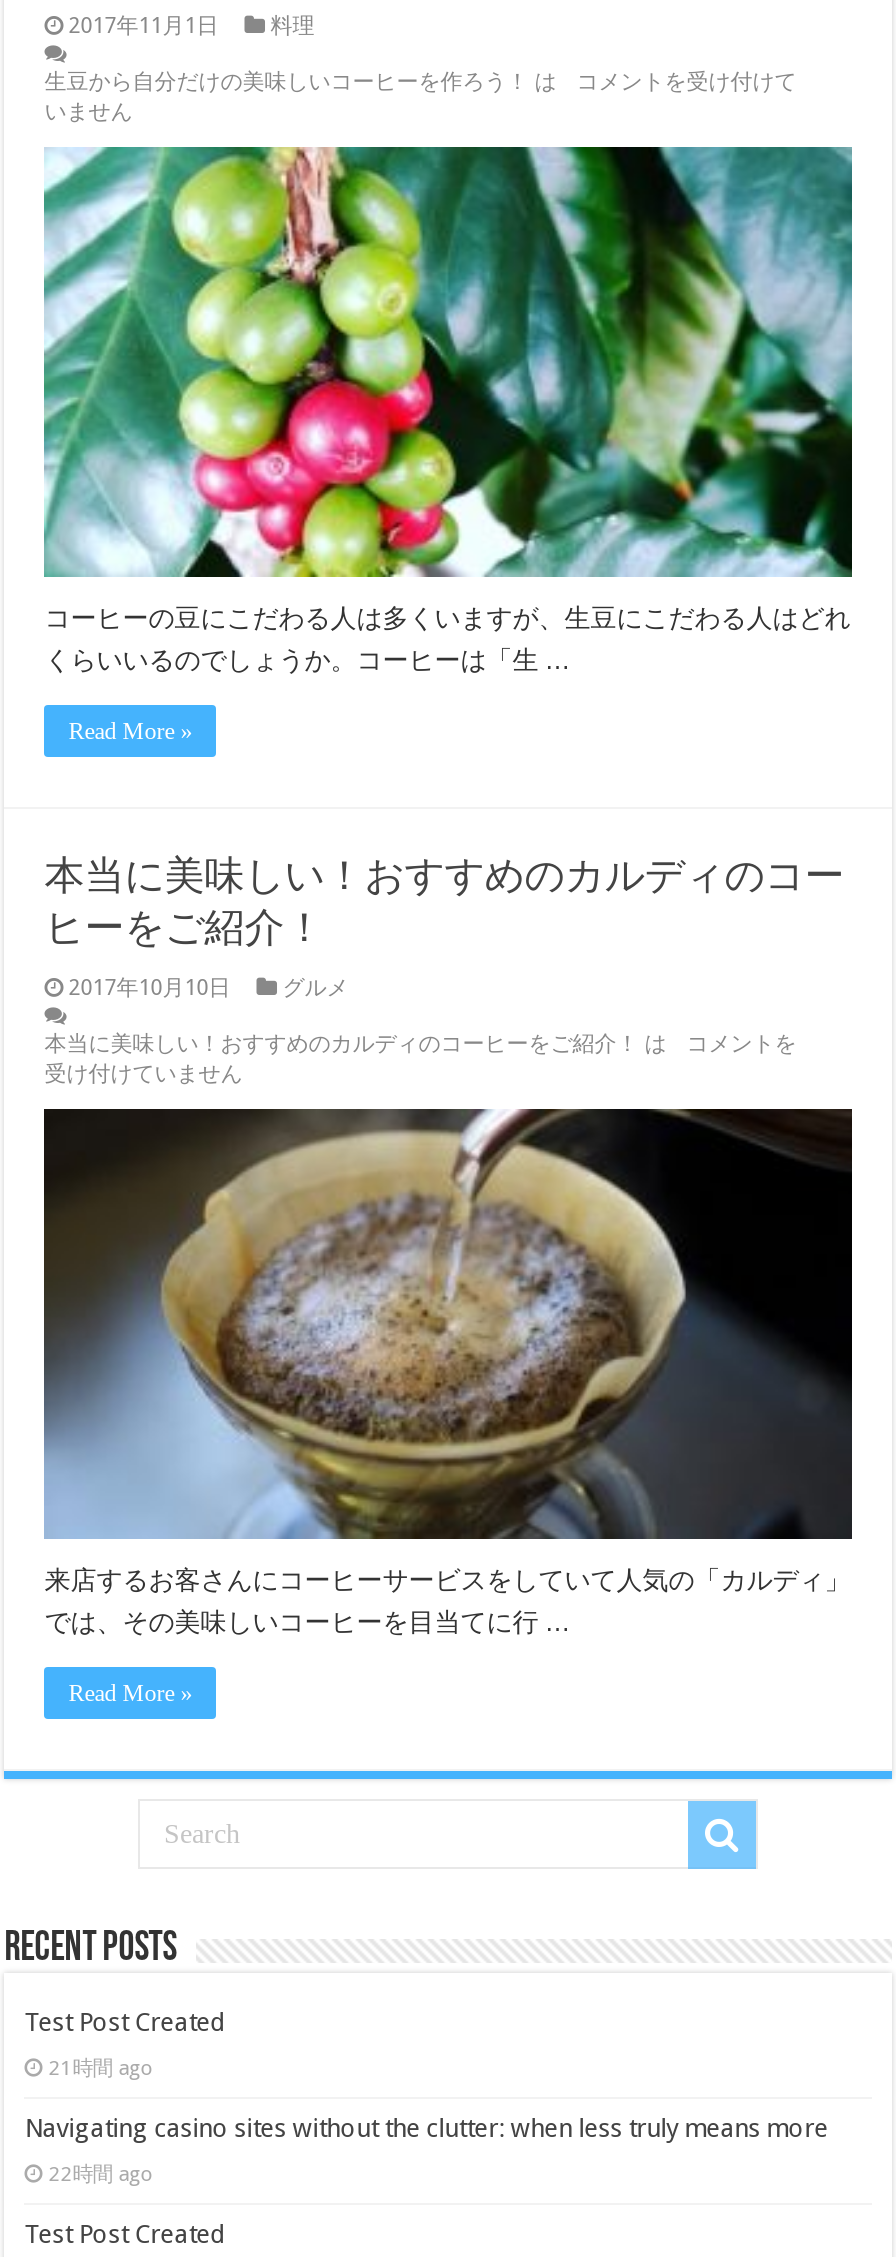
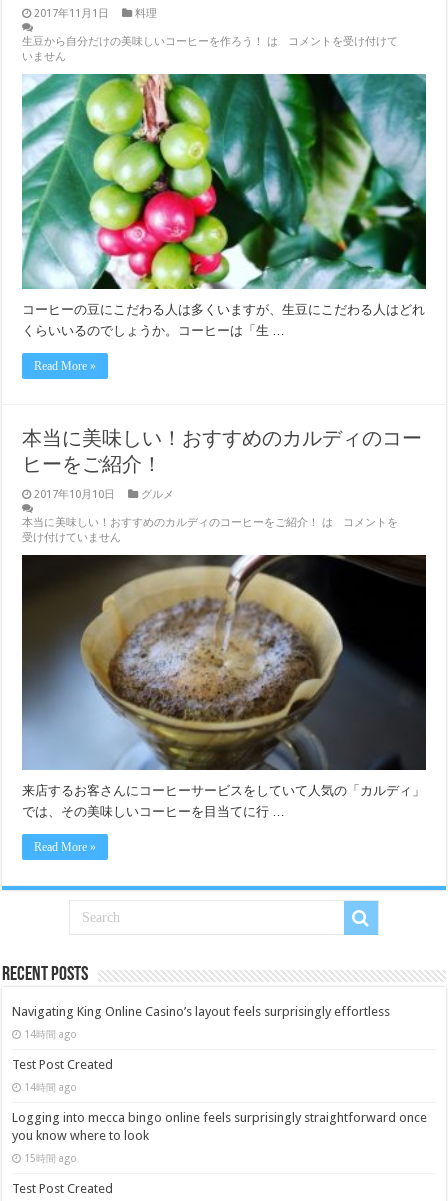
+ Navigating King Online Casino’s layout feels surprisingly effortless
+ 14時間 ago

- 21時間 ago
+ 14時間 ago

- Navigating casino sites without the clutter: when less truly means more
+ Logging into mecca bingo online feels surprisingly straightforward once
+ you know where to look

- 22時間 ago
+ 15時間 ago
